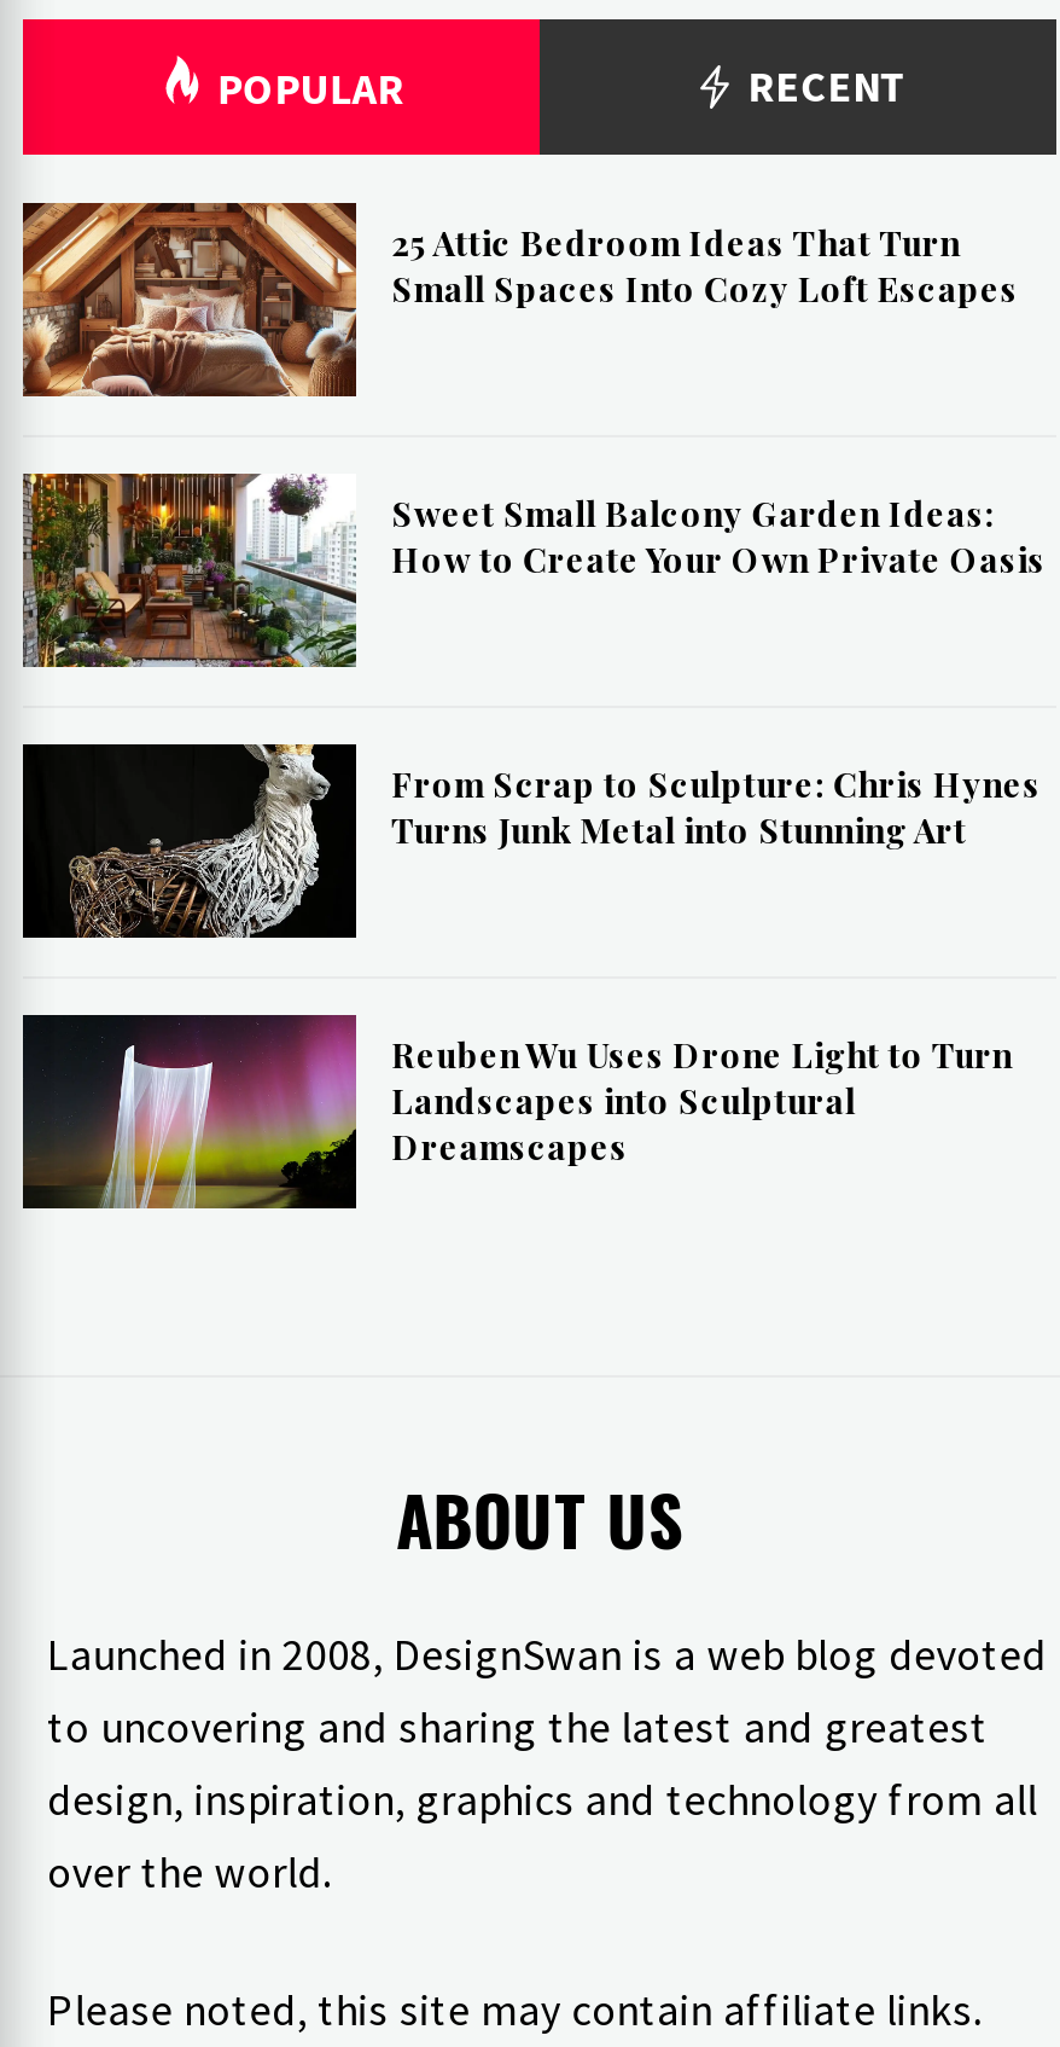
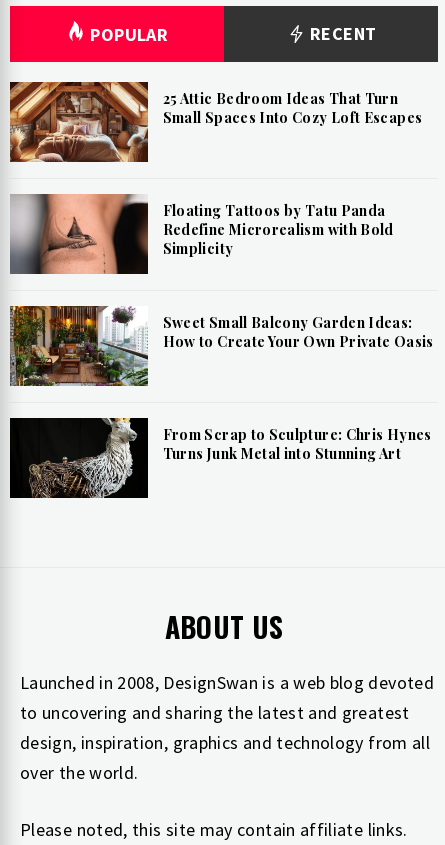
+ [image]
+ Floating Tattoos by Tatu Panda
+ Redefine Microrealism with Bold
+ Simplicity

moved down: [image] | Sweet Small Balcony Garden Ideas: | How to Create Your Own Private Oasis | From Scrap to Sculpture: Chris Hynes | Turns Junk Metal into Stunning Art

- [image]
- Reuben Wu Uses Drone Light to Turn
- Landscapes into Sculptural
- Dreamscapes
